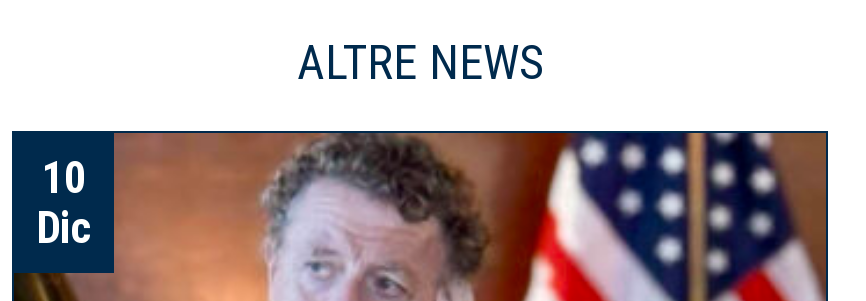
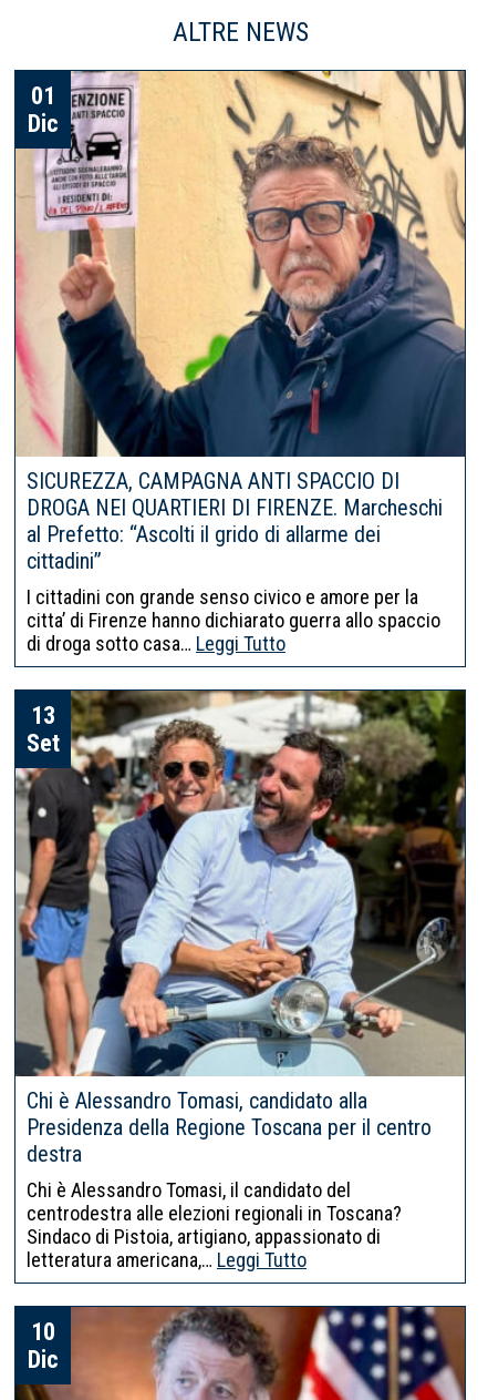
+ [image]
+ 01
+ Dic

+ [image]
+ SICUREZZA, CAMPAGNA ANTI SPACCIO DI
+ DROGA NEI QUARTIERI DI FIRENZE. Marcheschi
+ al Prefetto: “Ascolti il grido di allarme dei
+ cittadini”
+ I cittadini con grande senso civico e amore per la
+ citta’ di Firenze hanno dichiarato guerra allo spaccio
+ di droga sotto casa… Leggi Tutto
+ 13
+ Set

+ Chi è Alessandro Tomasi, candidato alla
+ Presidenza della Regione Toscana per il centro
+ destra
+ Chi è Alessandro Tomasi, il candidato del
+ centrodestra alle elezioni regionali in Toscana?
+ Sindaco di Pistoia, artigiano, appassionato di
+ letteratura americana,… Leggi Tutto
